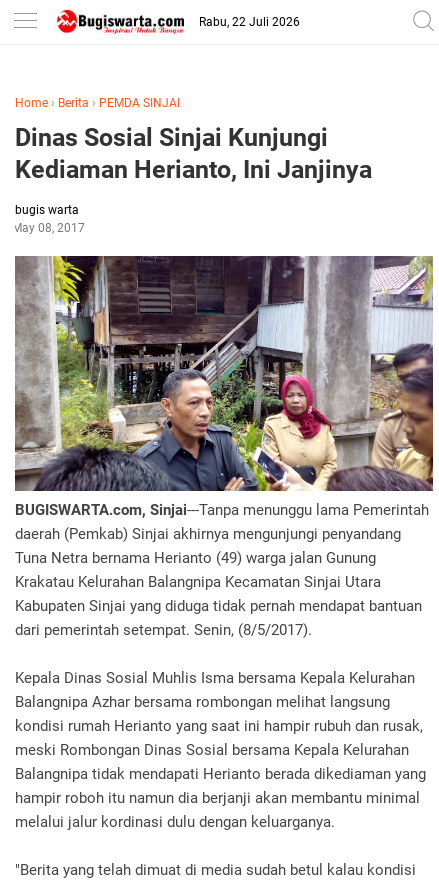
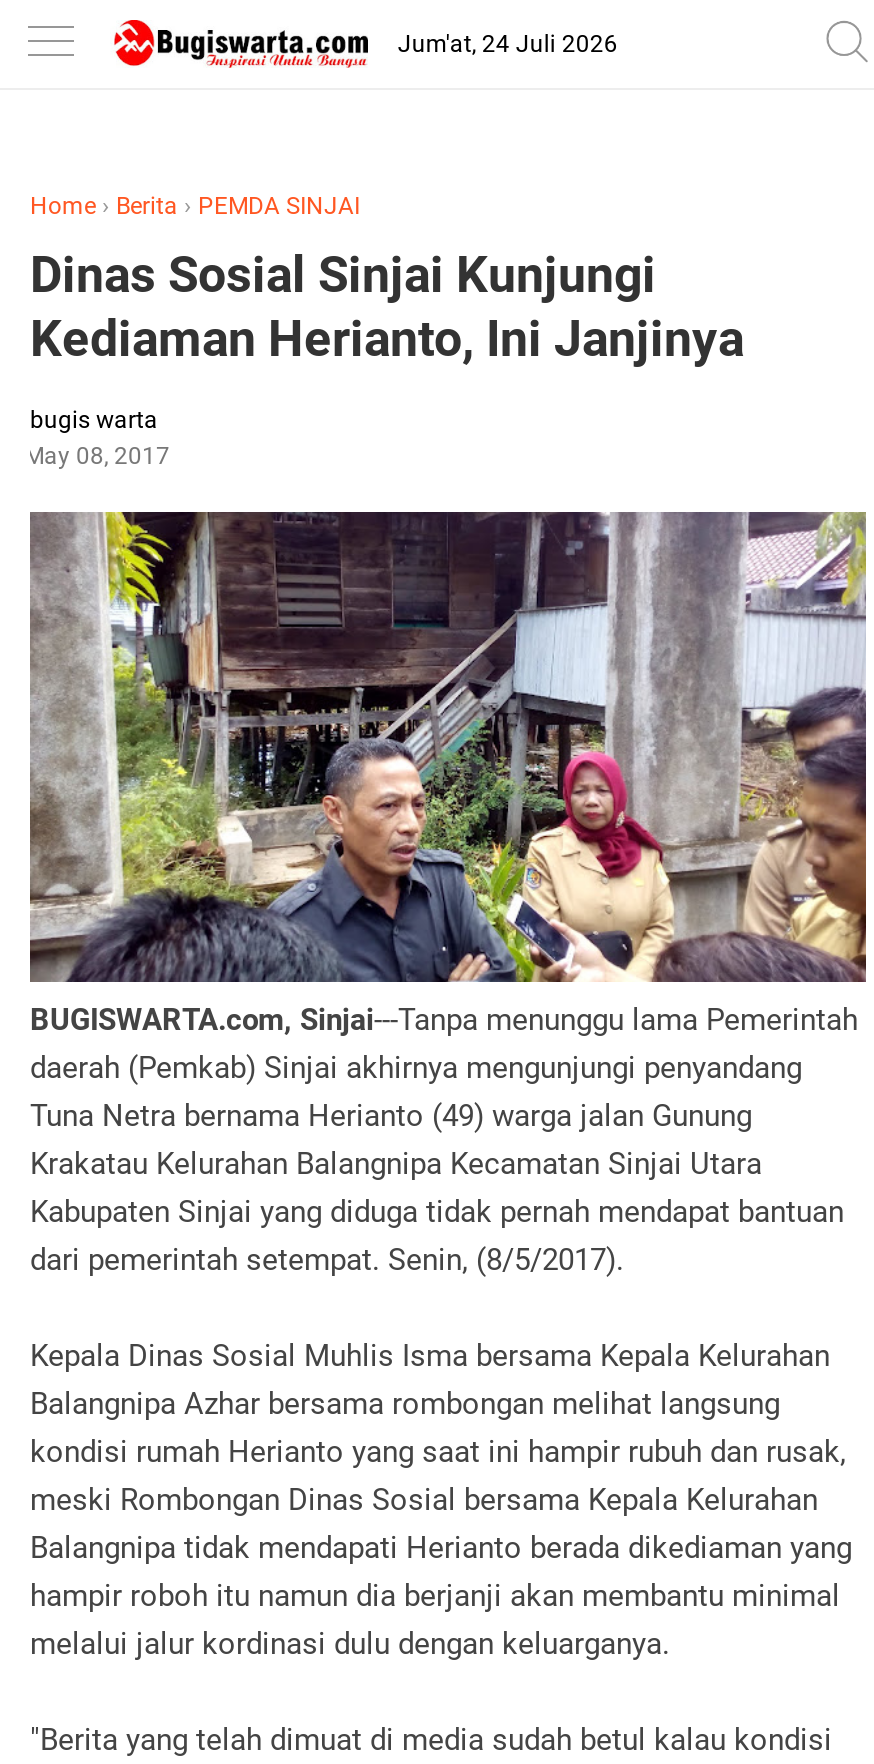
- Rabu, 22 Juli 2026
+ Jum'at, 24 Juli 2026
